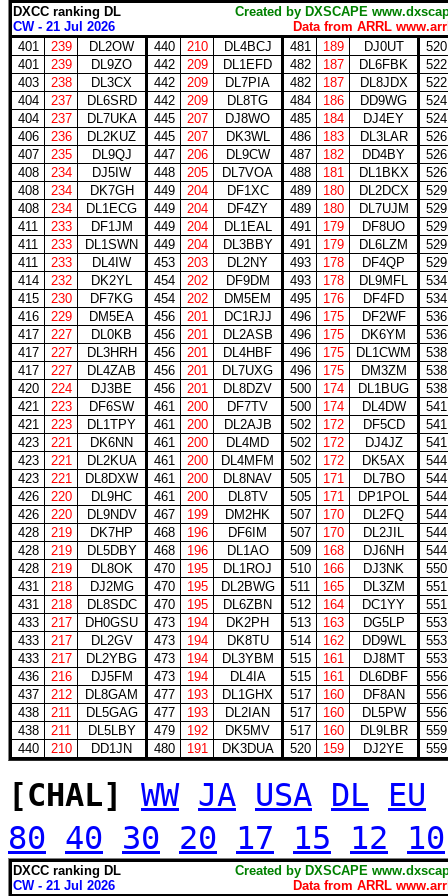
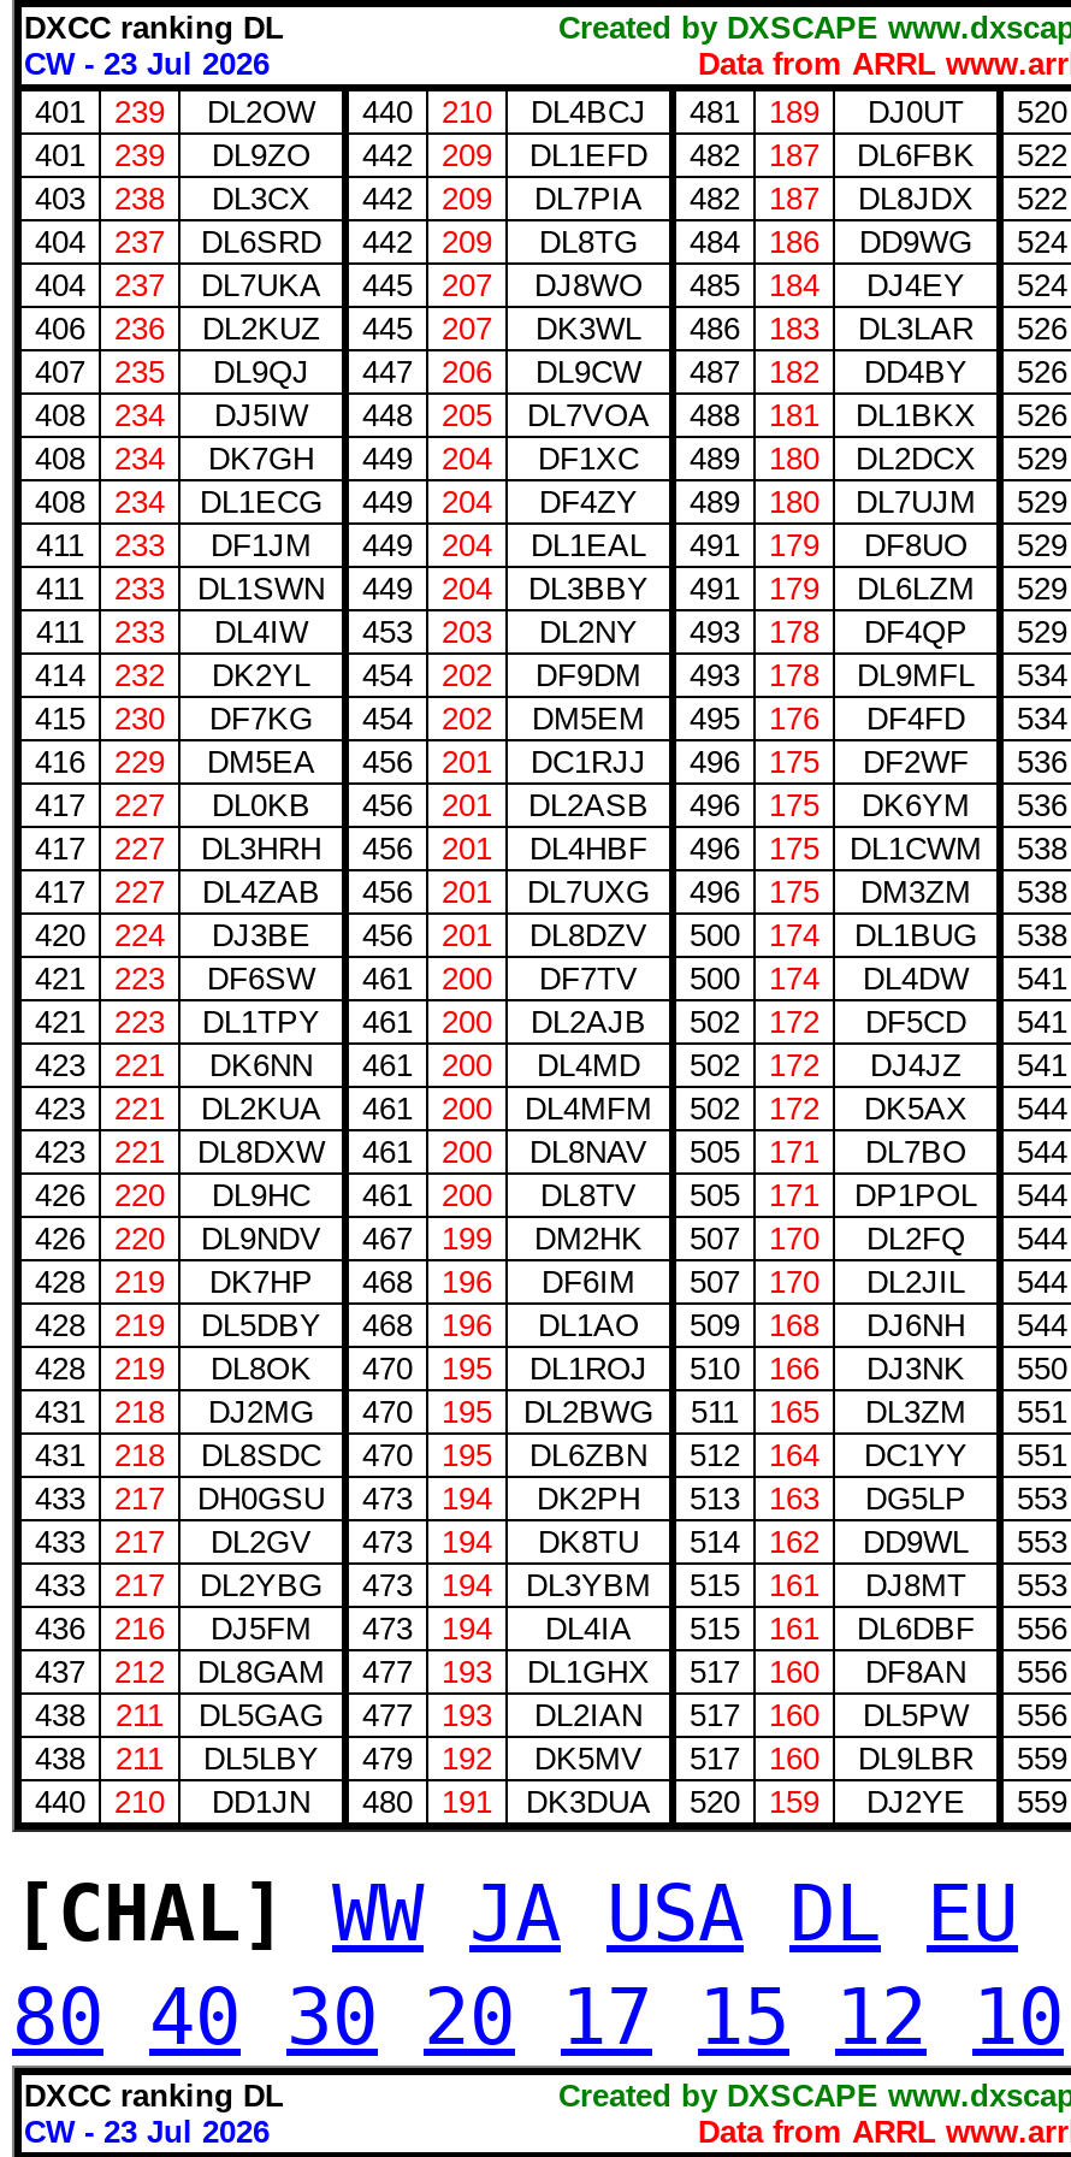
- CW - 21 Jul 2026
+ CW - 23 Jul 2026

- CW - 21 Jul 2026
+ CW - 23 Jul 2026
